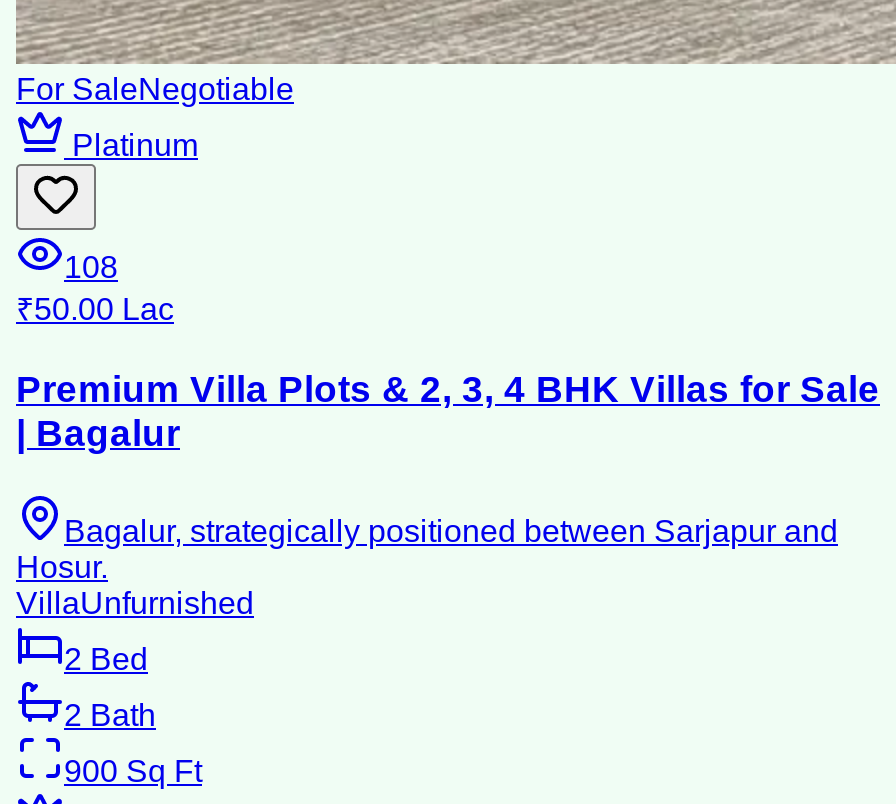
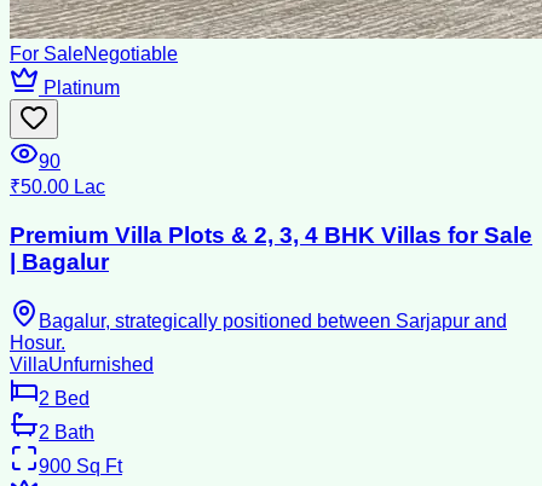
- 108
+ 90
